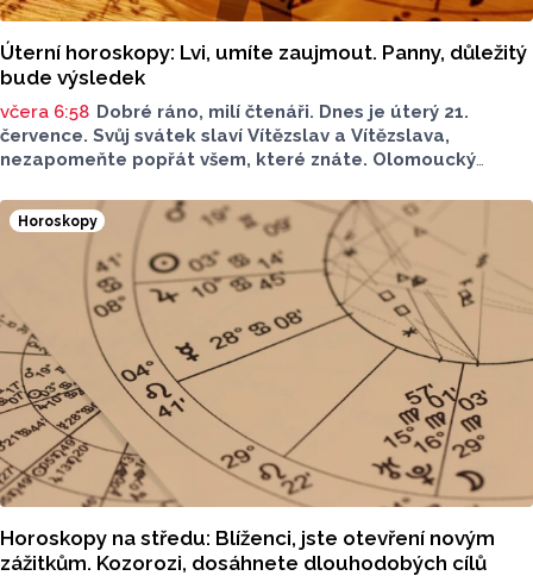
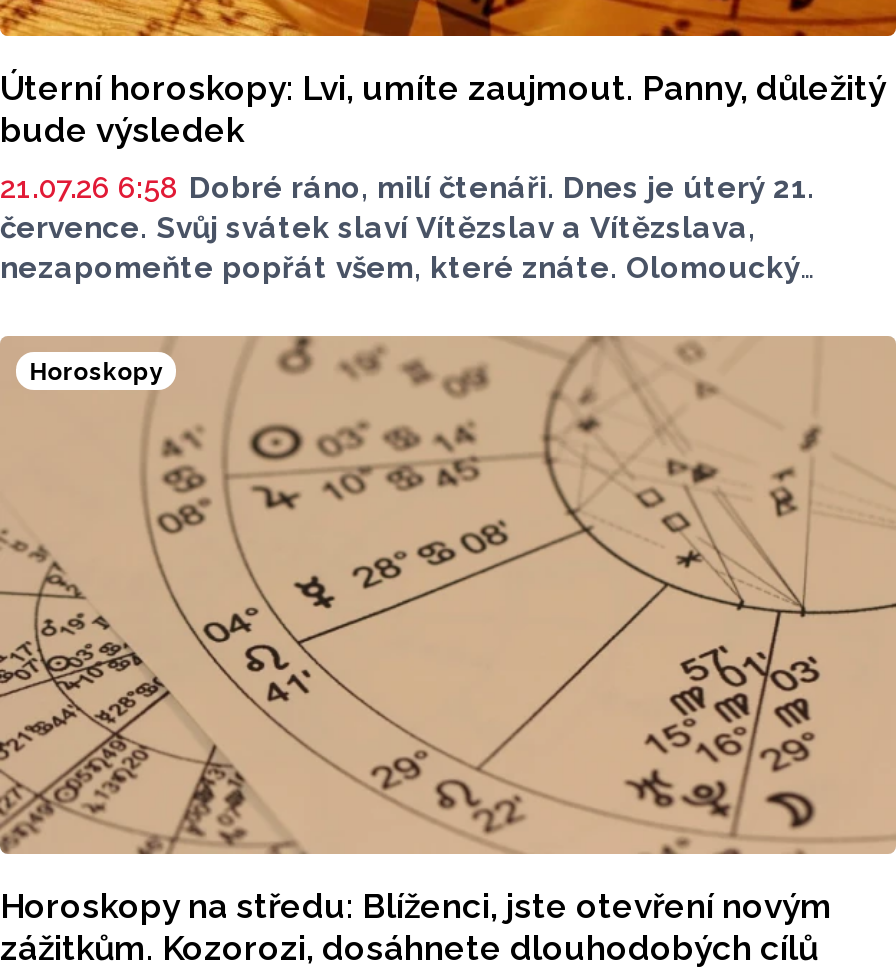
- včera 6:58 Dobré ráno, milí čtenáři. Dnes je úterý 21.
+ 21.07.26 6:58 Dobré ráno, milí čtenáři. Dnes je úterý 21.
